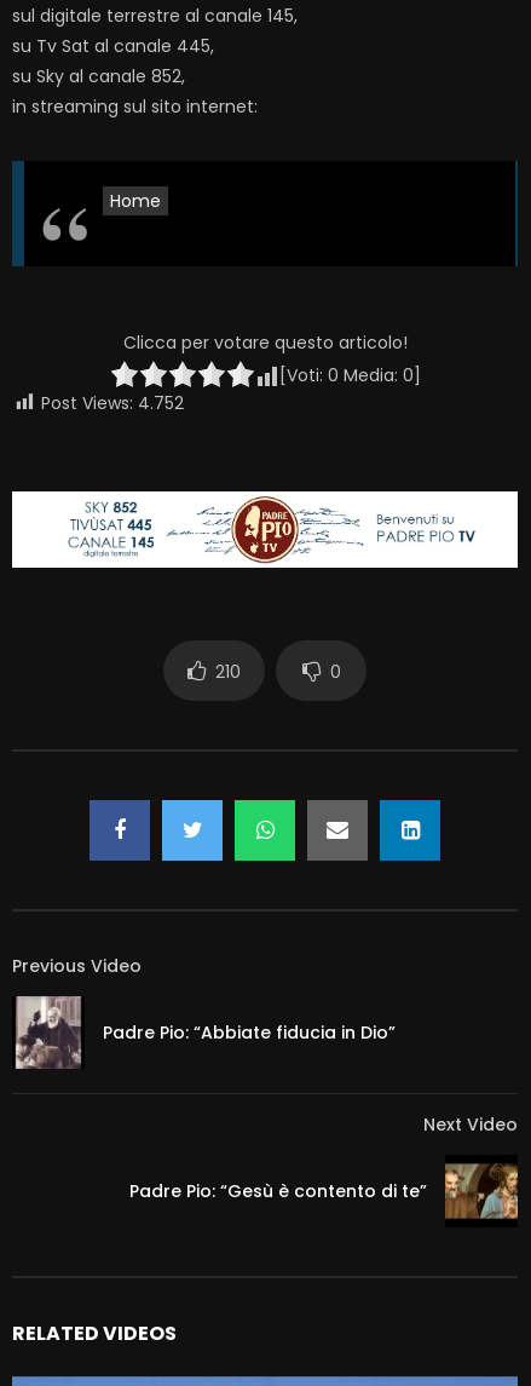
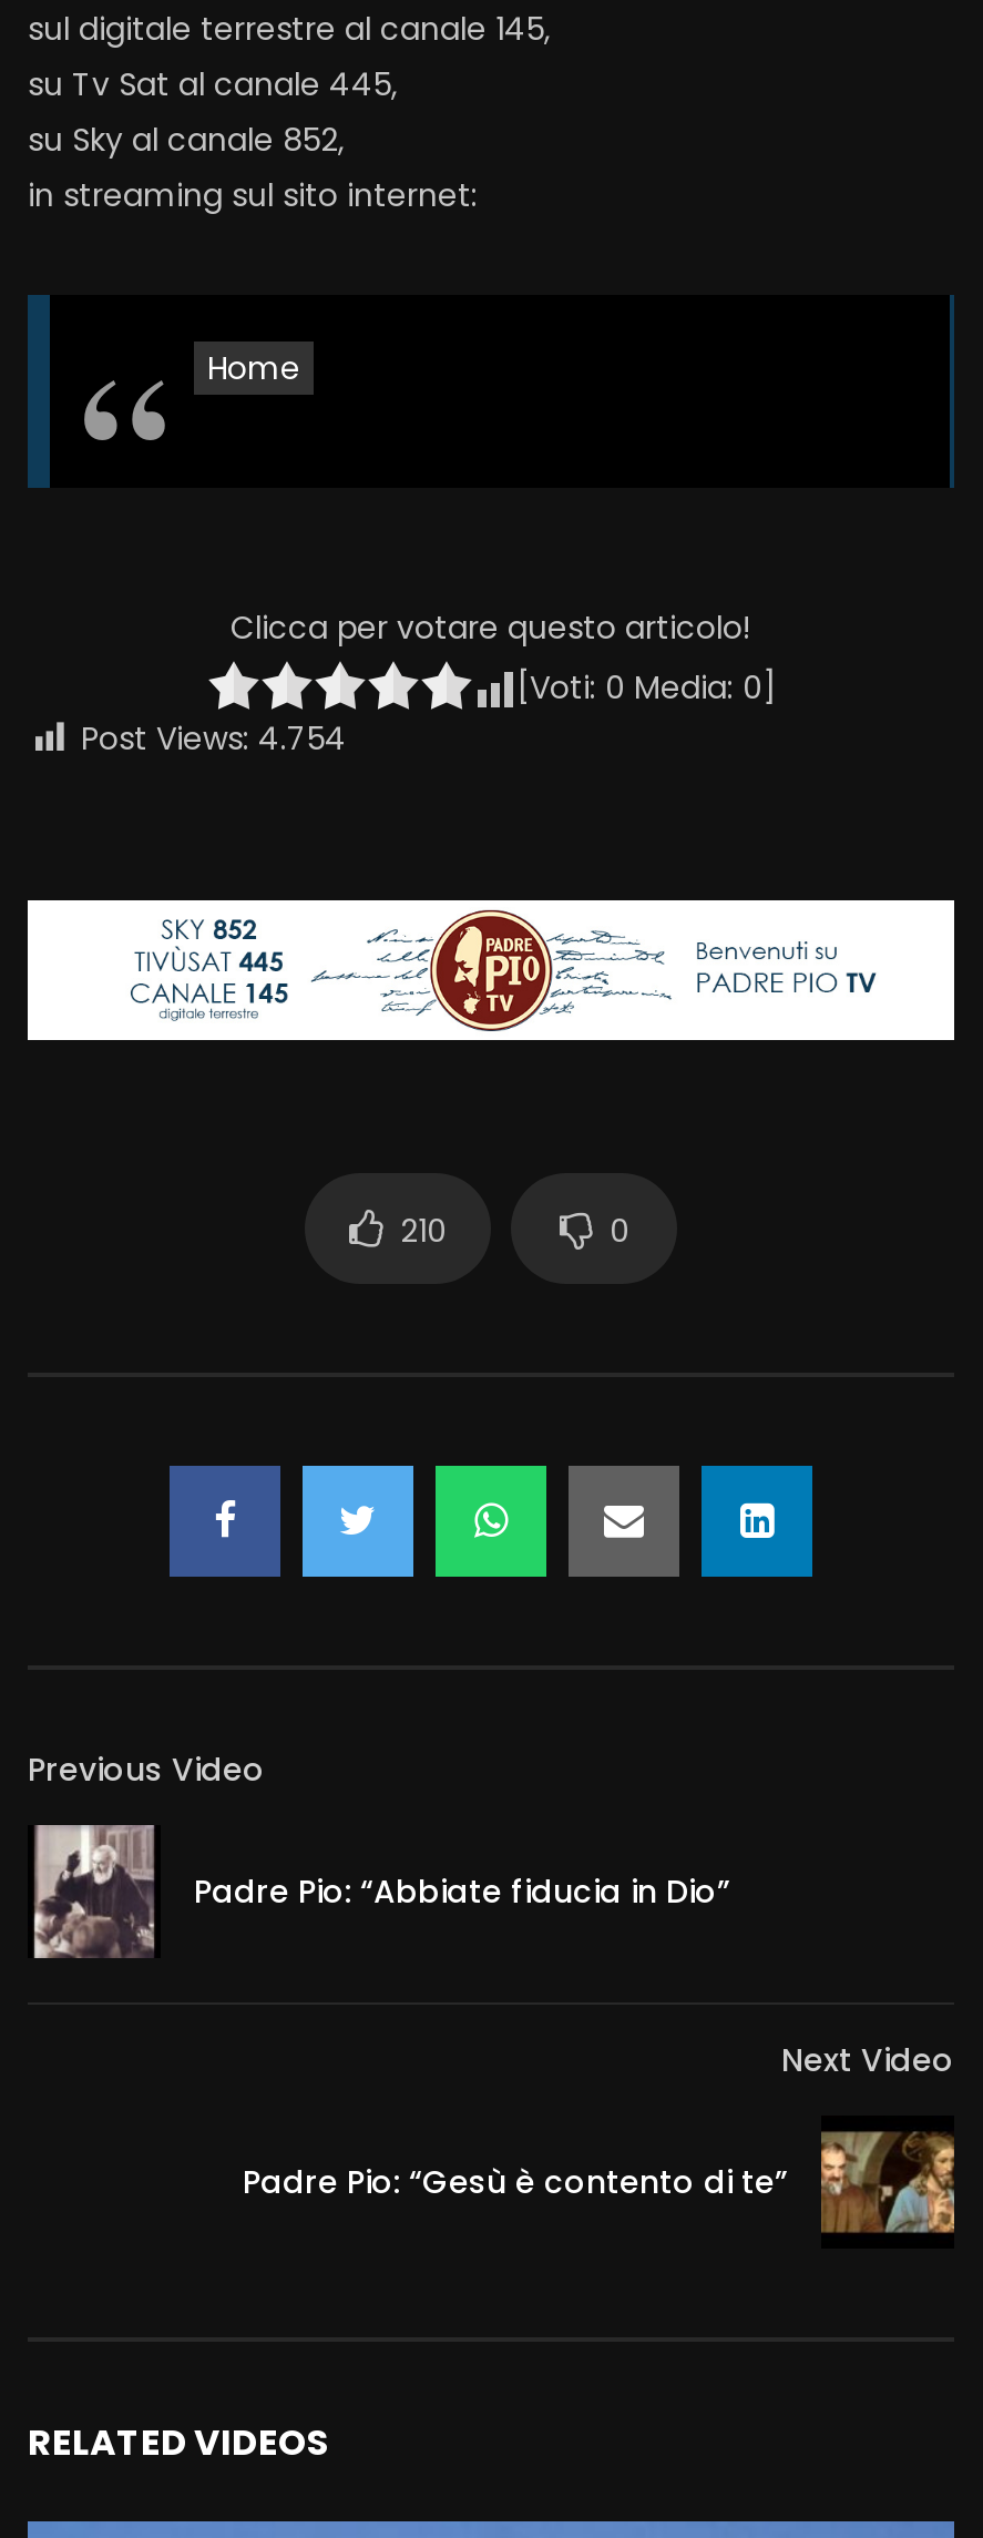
- Post Views: 4.752
+ Post Views: 4.754
